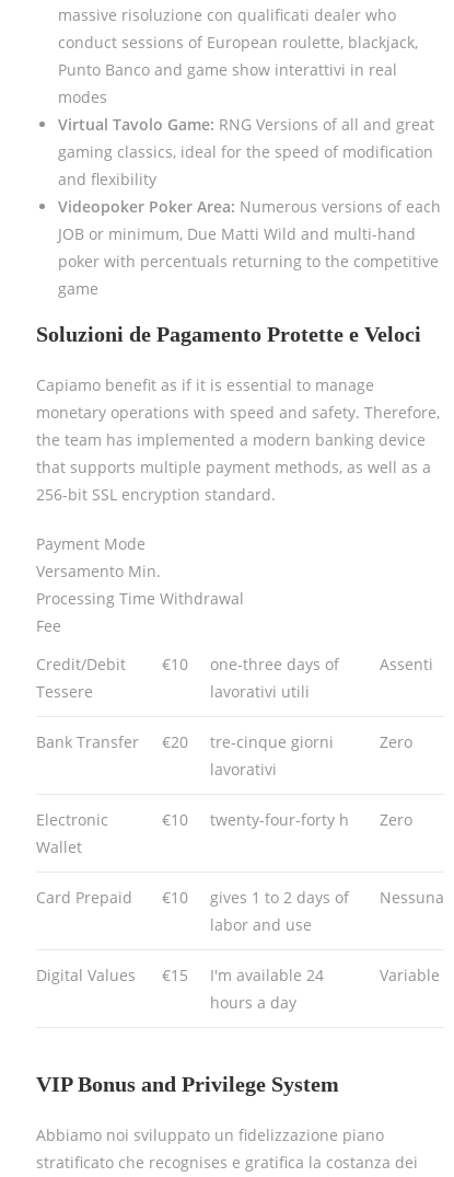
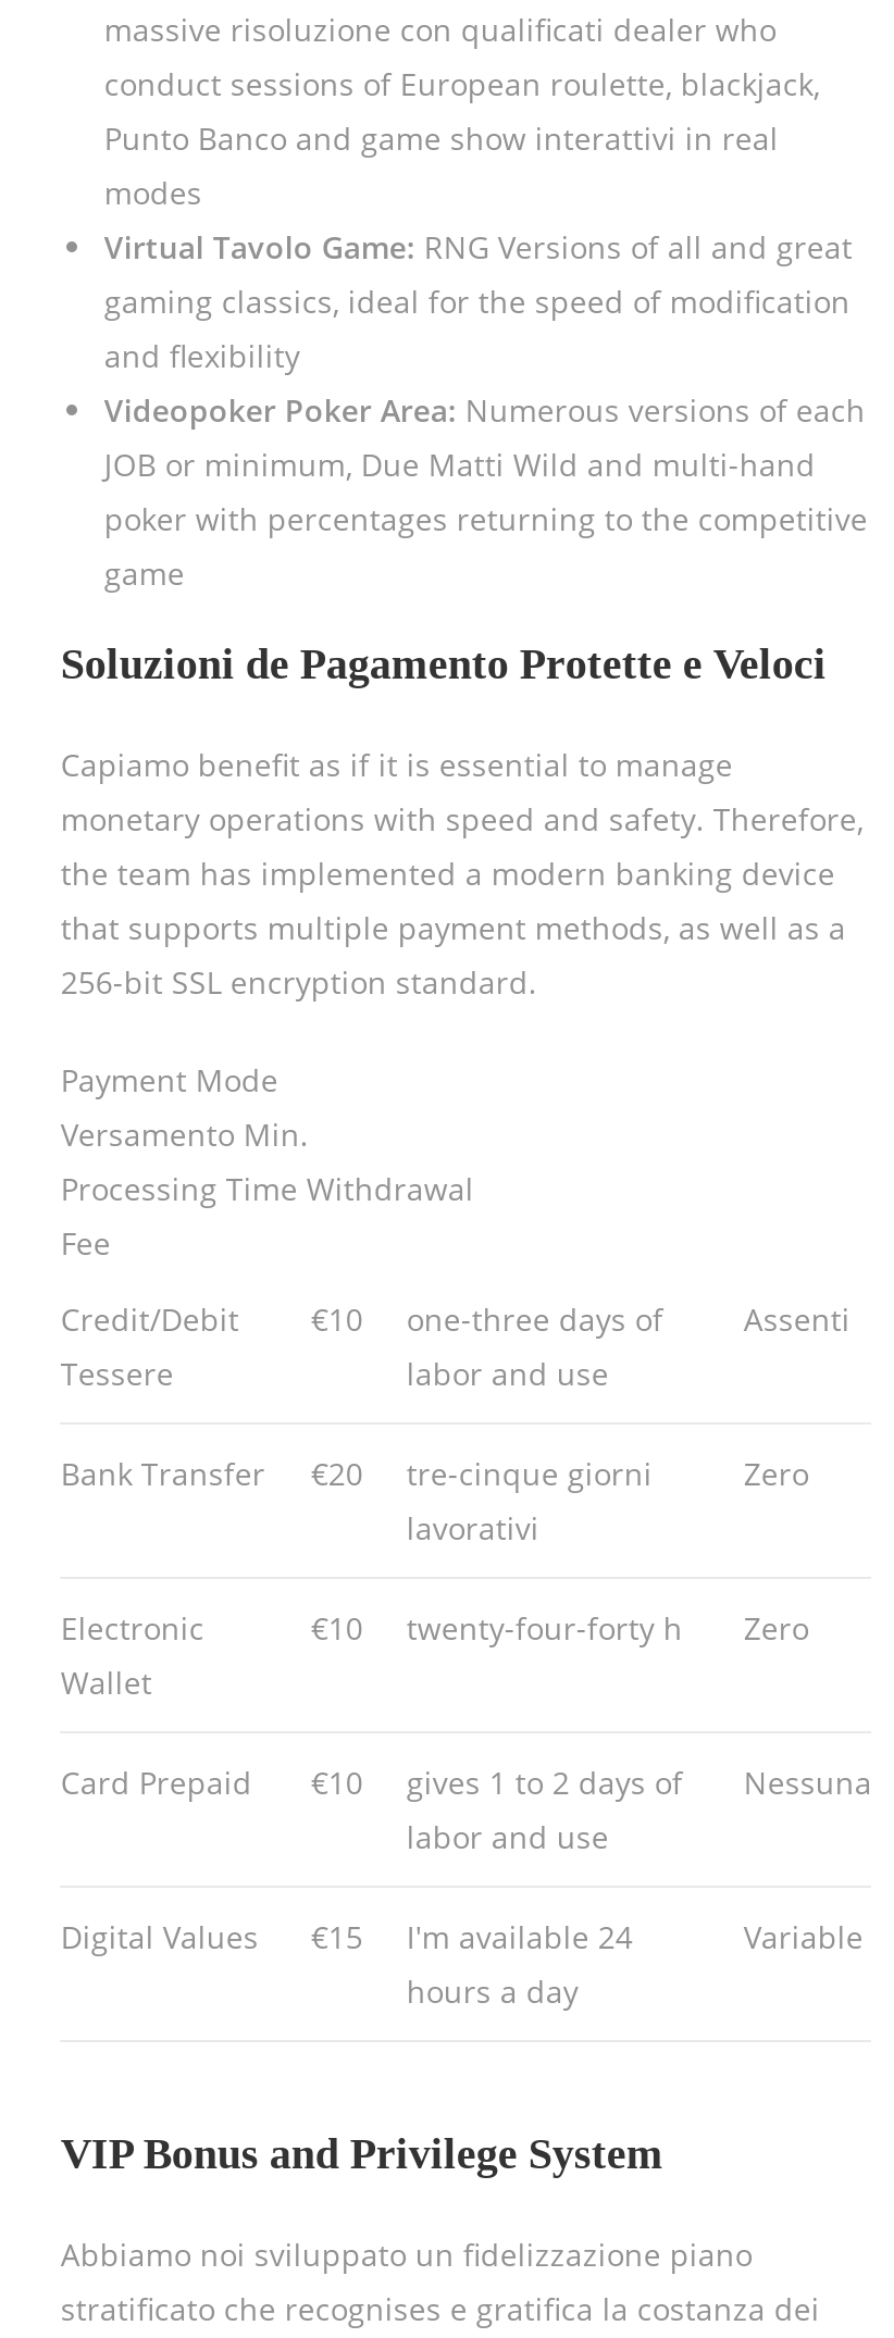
- poker with percentuals returning to the competitive
+ poker with percentages returning to the competitive

- lavorativi utili
+ labor and use
